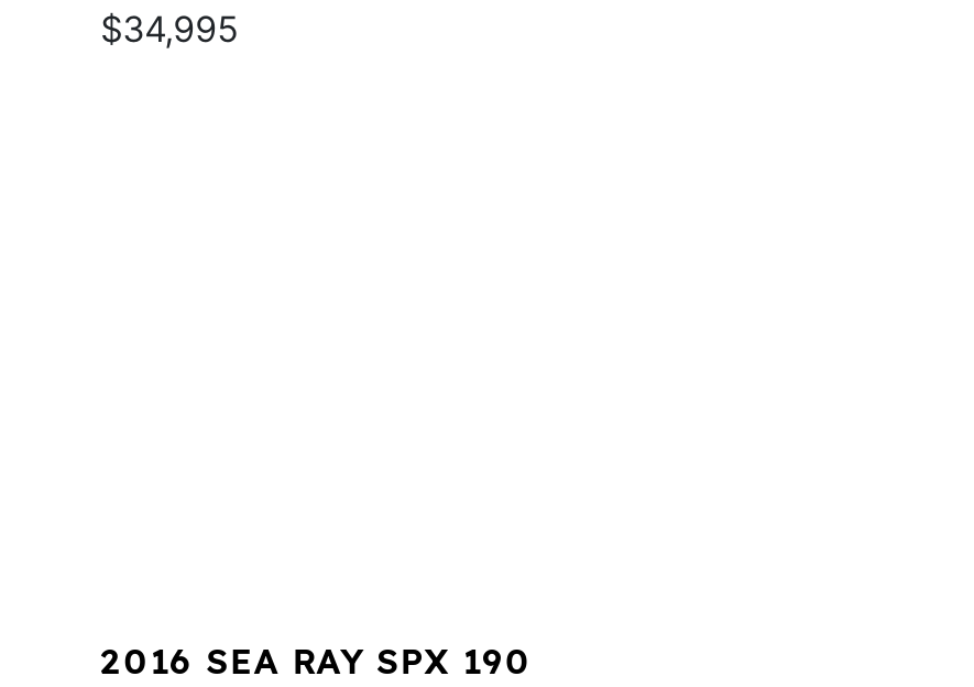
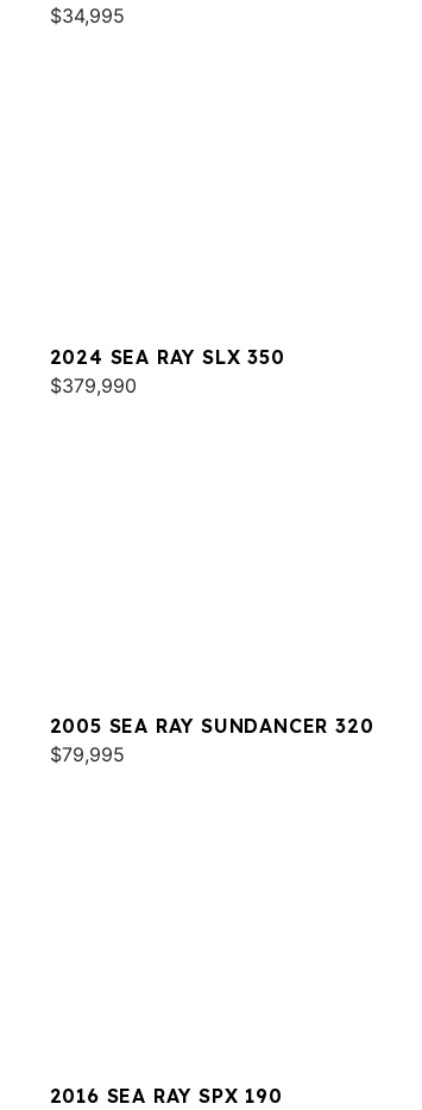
+ 2024 SEA RAY SLX 350
+ $379,990

+ 2005 SEA RAY SUNDANCER 320
+ $79,995
